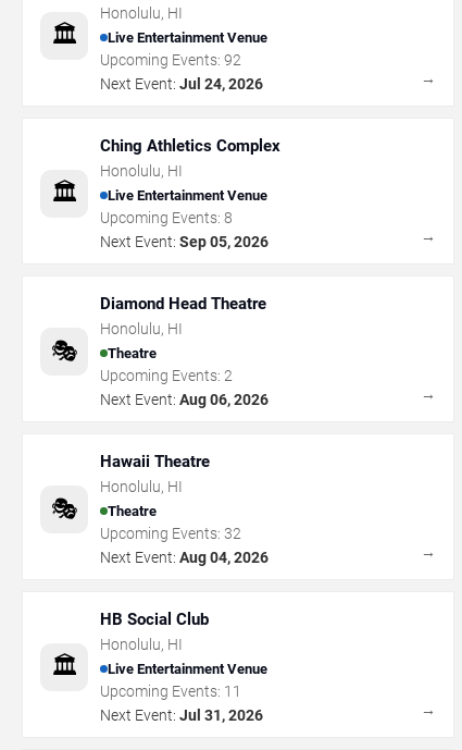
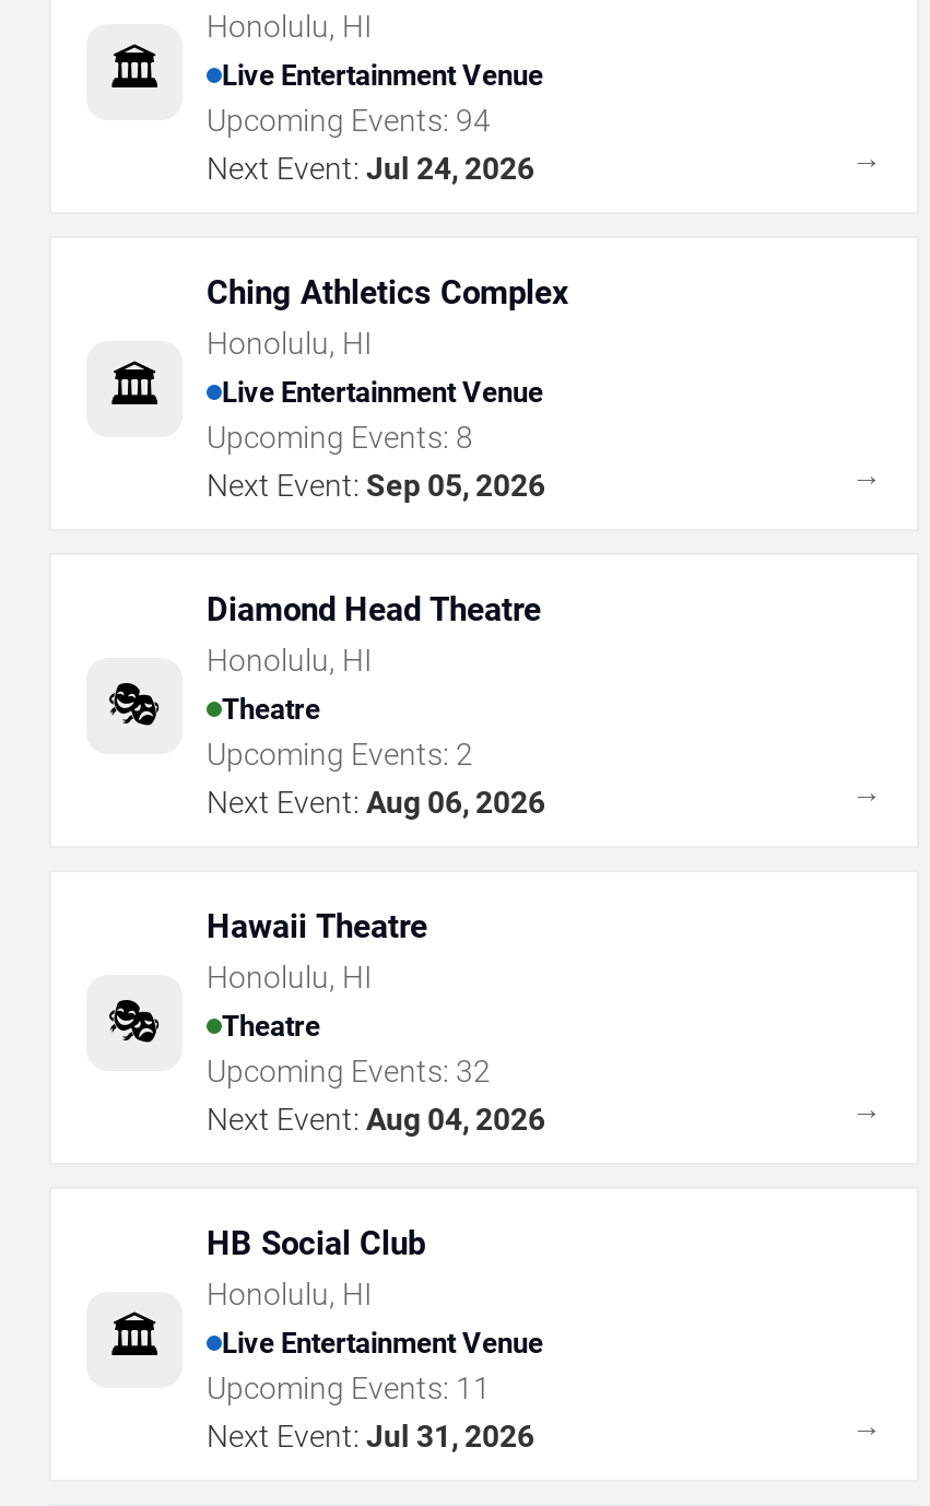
- Upcoming Events: 92
+ Upcoming Events: 94
